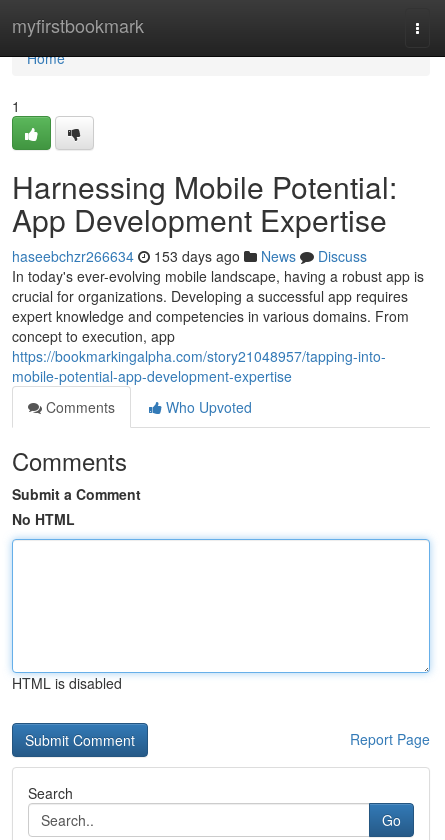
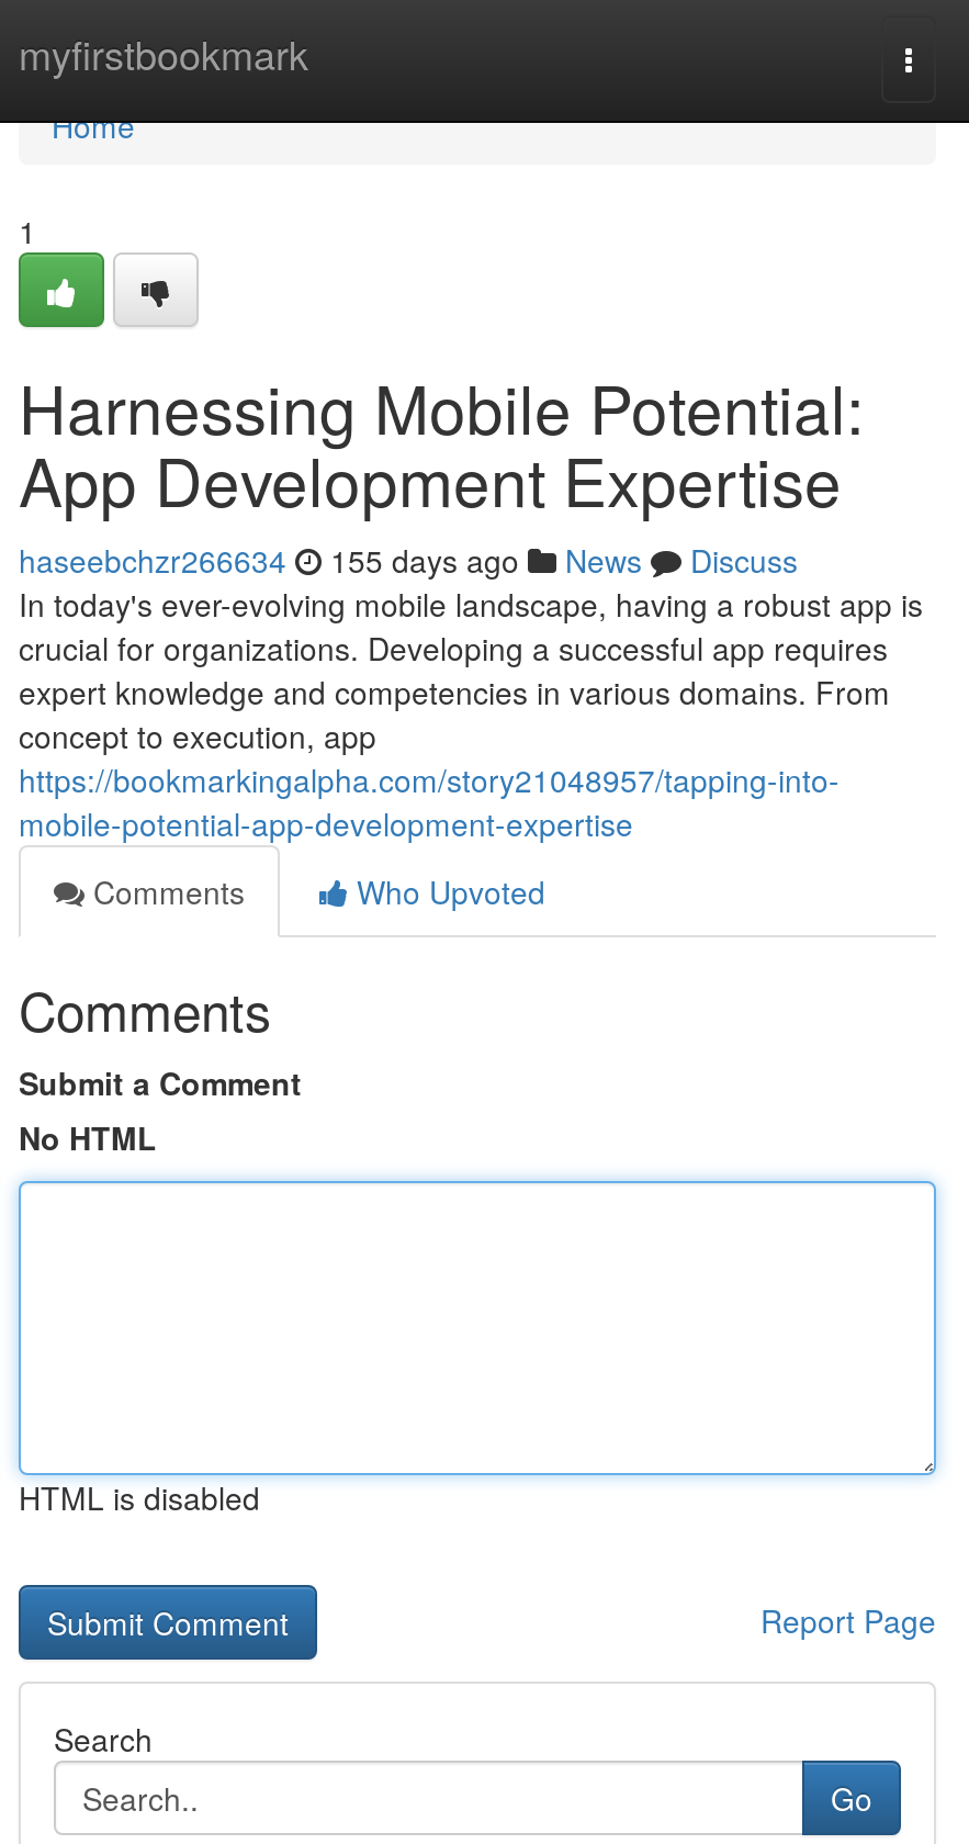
- haseebchzr266634 153 days ago News Discuss
+ haseebchzr266634 155 days ago News Discuss
